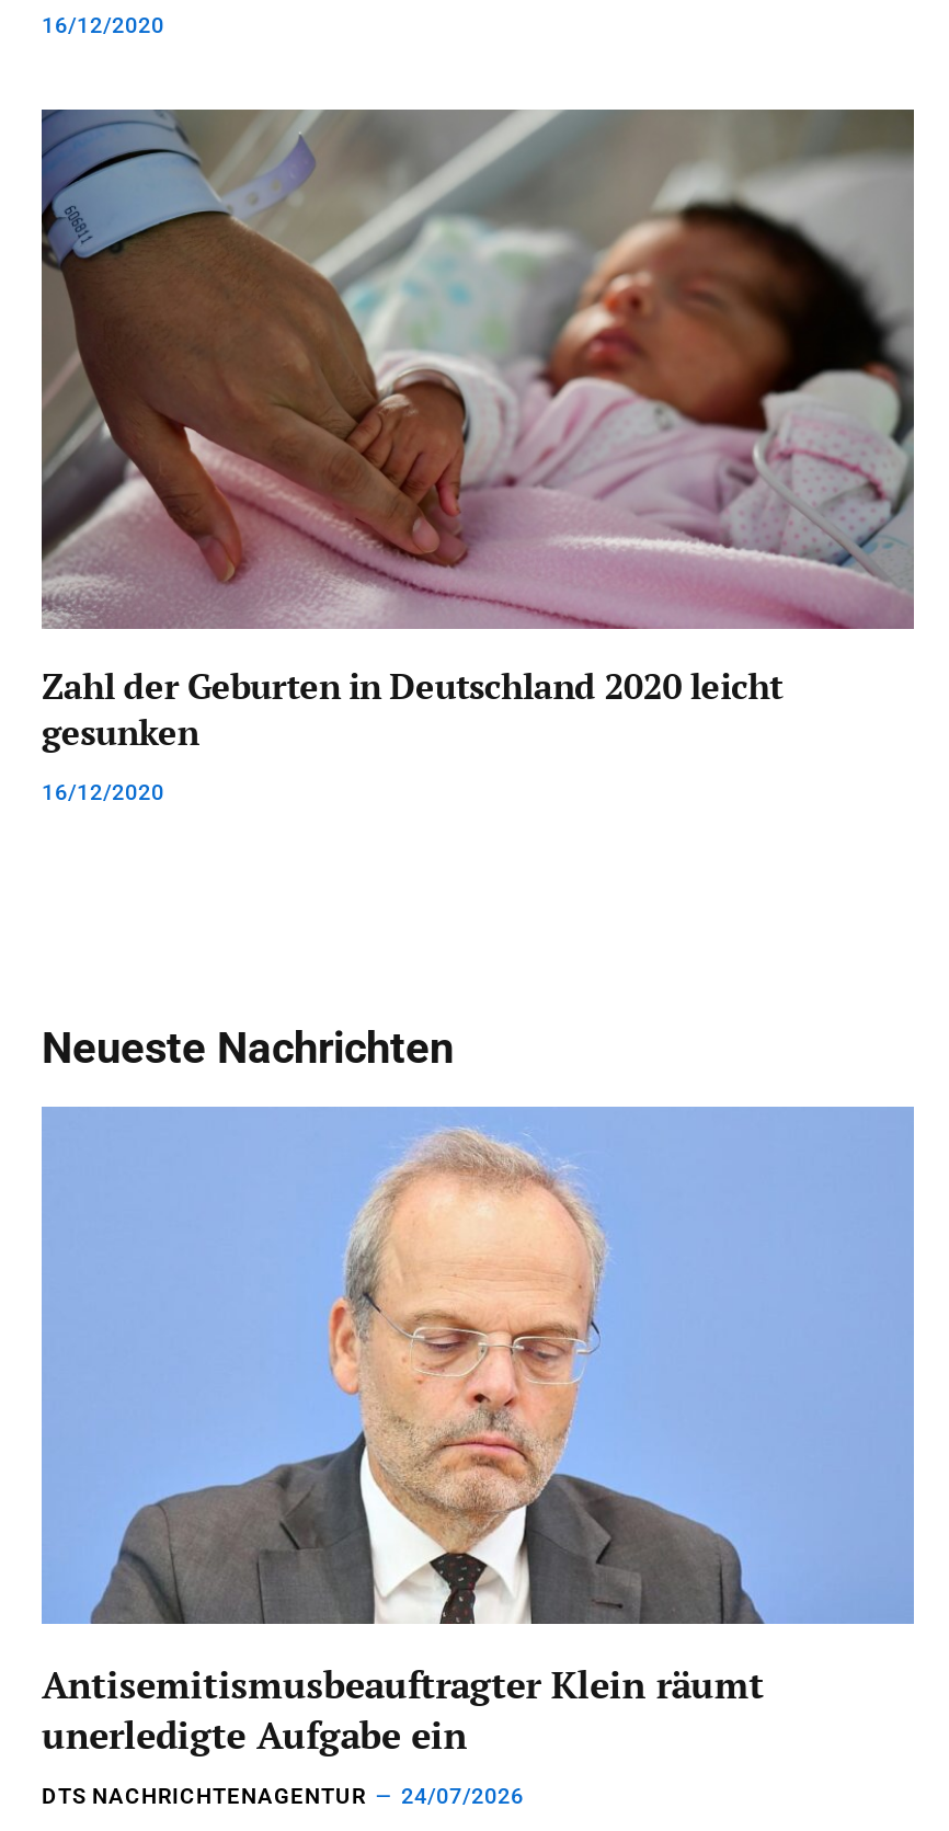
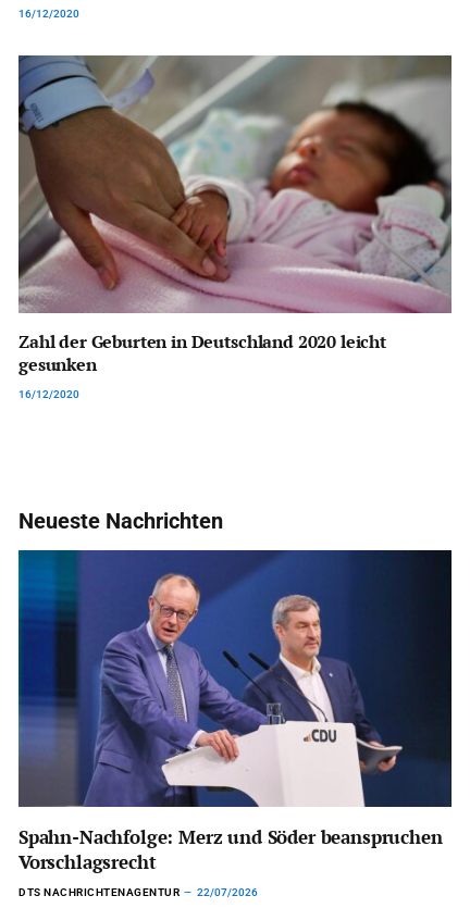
- [image]
- Antisemitismusbeauftragter Klein räumt
- unerledigte Aufgabe ein
+ [image]
+ Spahn-Nachfolge: Merz und Söder beanspruchen
+ Vorschlagsrecht

- DTS NACHRICHTENAGENTUR 24/07/2026
+ DTS NACHRICHTENAGENTUR 22/07/2026
